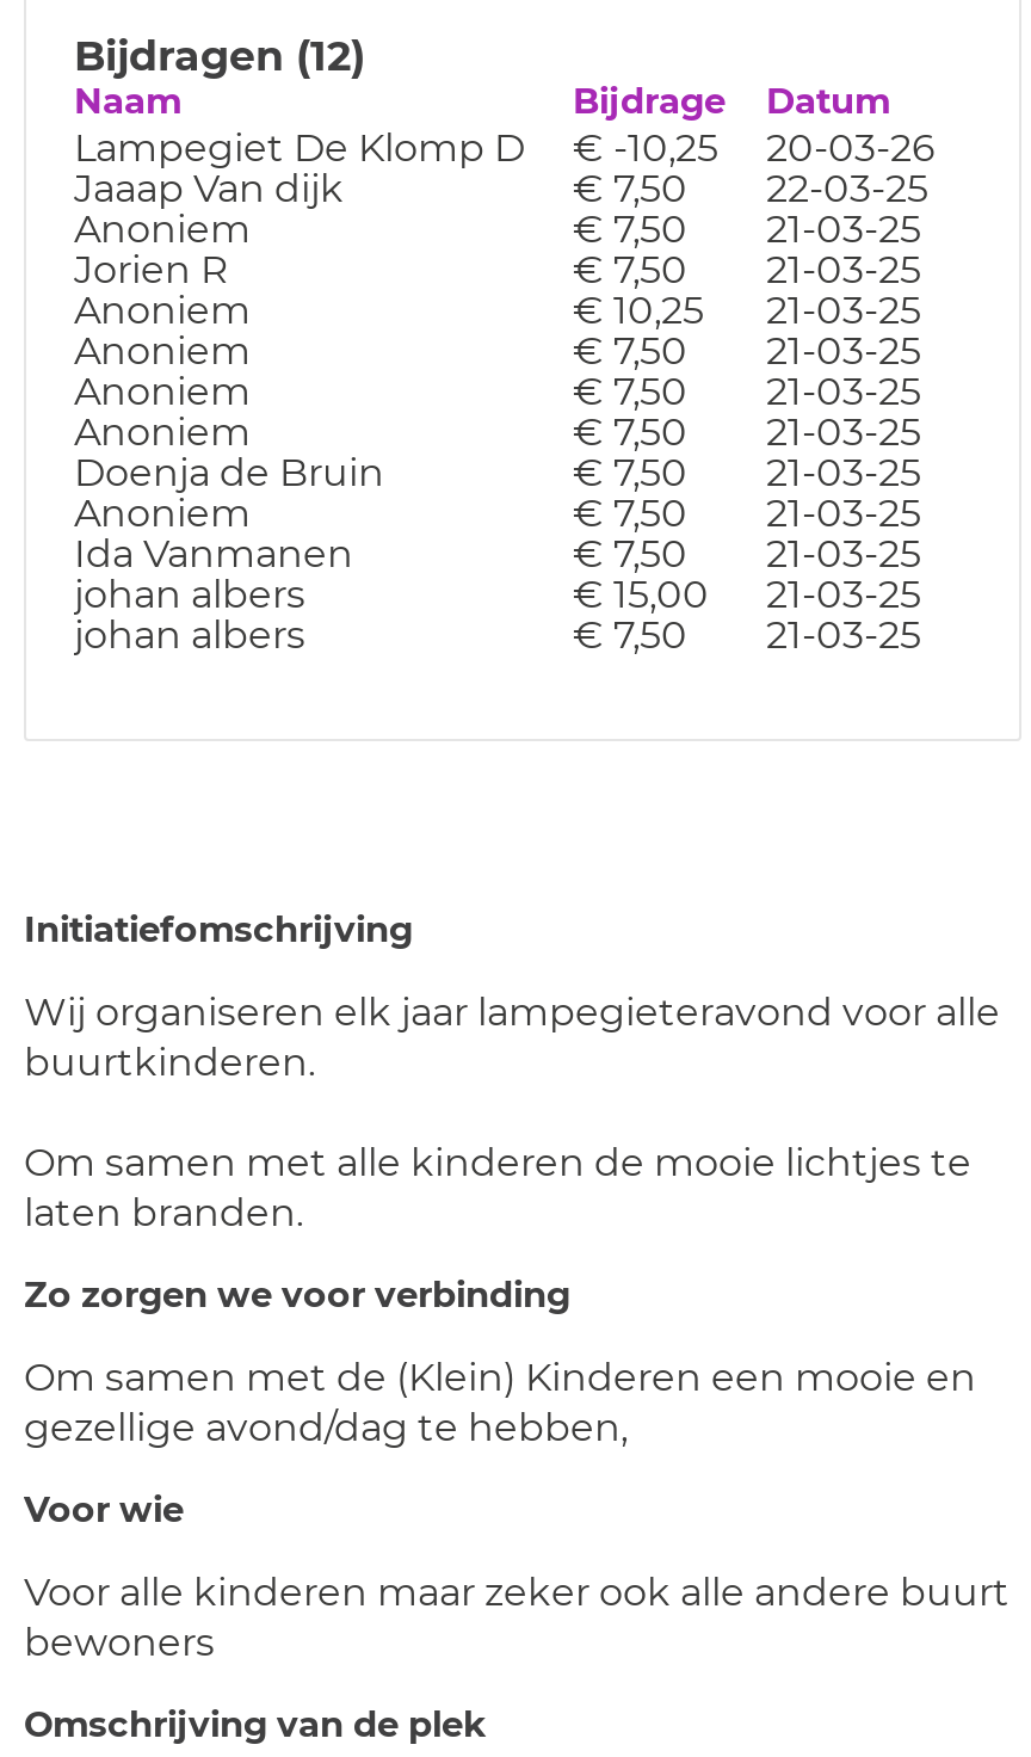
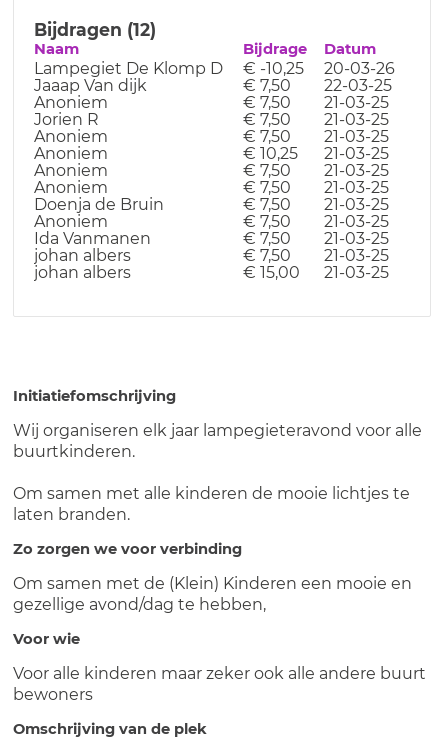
- € 10,25 21-03-25
+ € 7,50 21-03-25

- € 7,50 21-03-25
+ € 10,25 21-03-25

- € 15,00 21-03-25
+ € 7,50 21-03-25

- € 7,50 21-03-25
+ € 15,00 21-03-25
